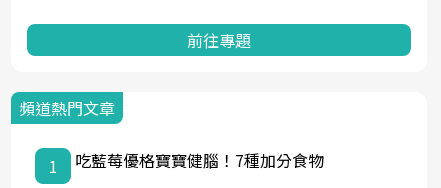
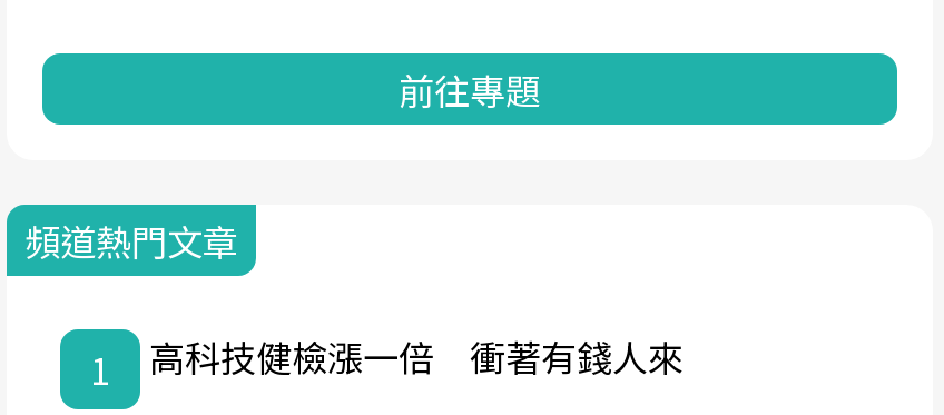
- 吃藍莓優格寶寶健腦！7種加分食物
+ 高科技健檢漲一倍 衝著有錢人來
